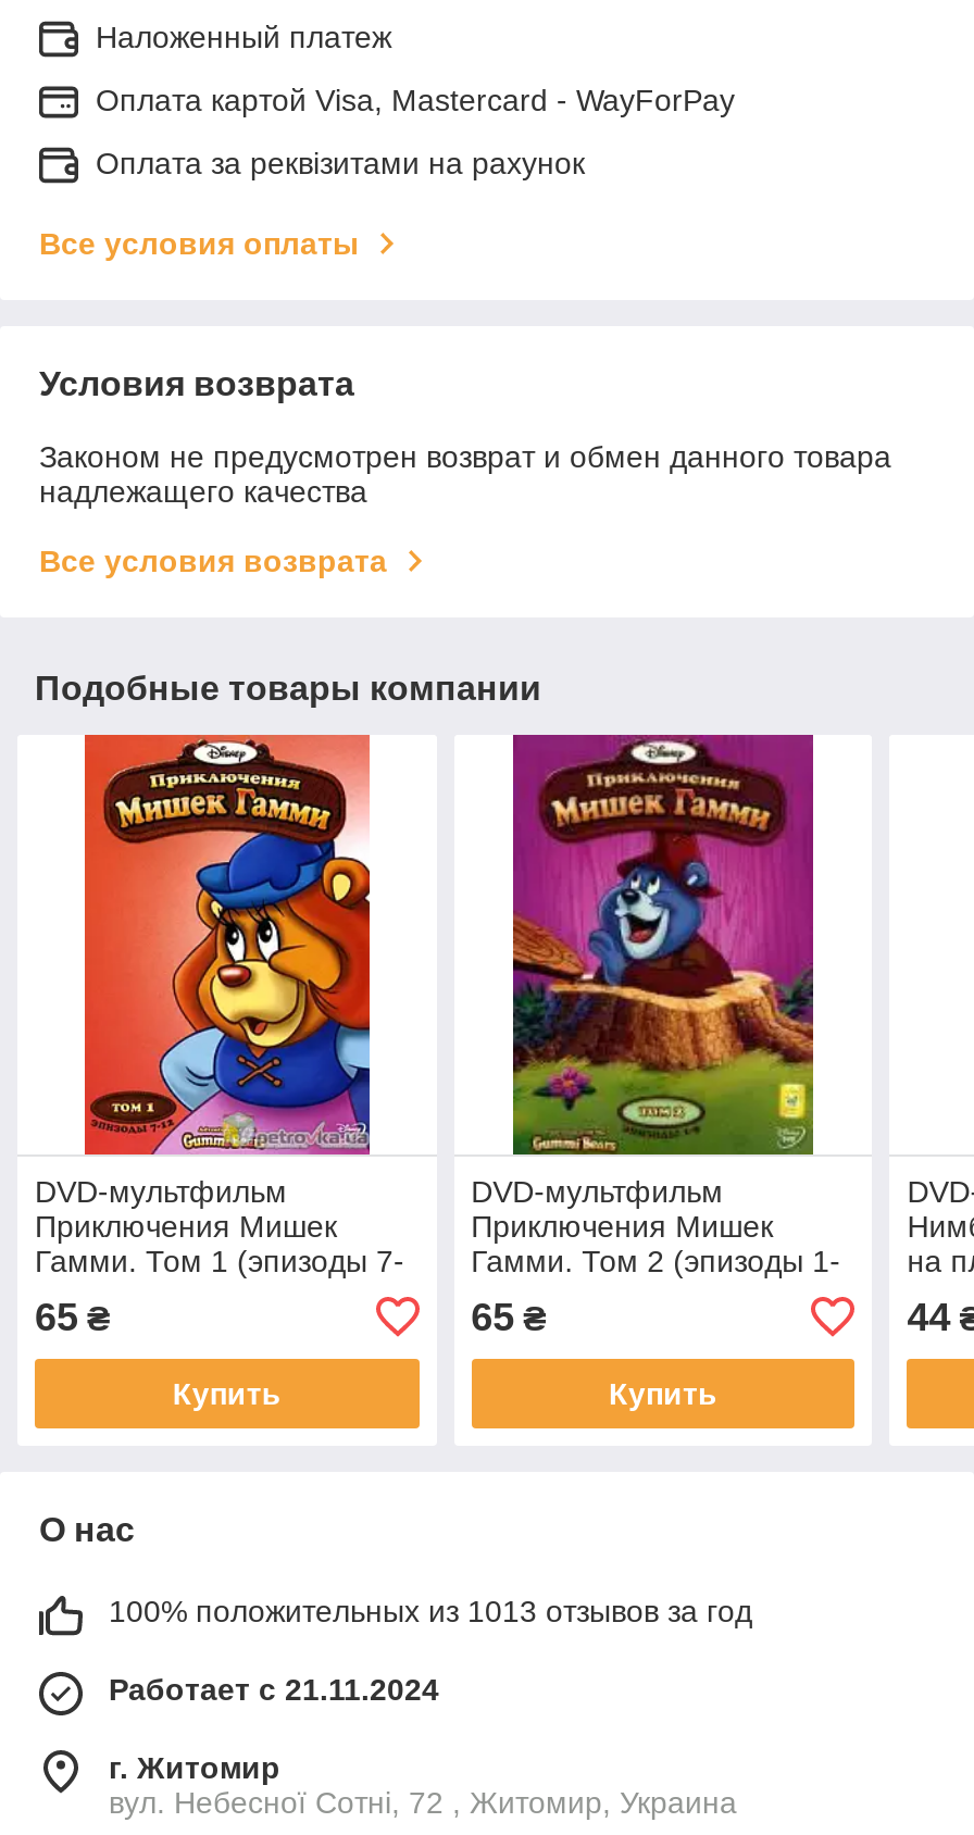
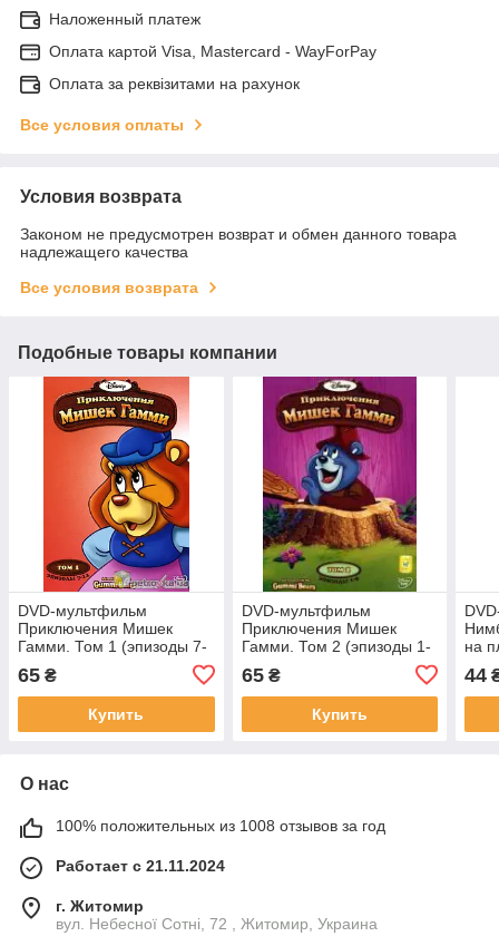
- 100% положительных из 1013 отзывов за год
+ 100% положительных из 1008 отзывов за год
